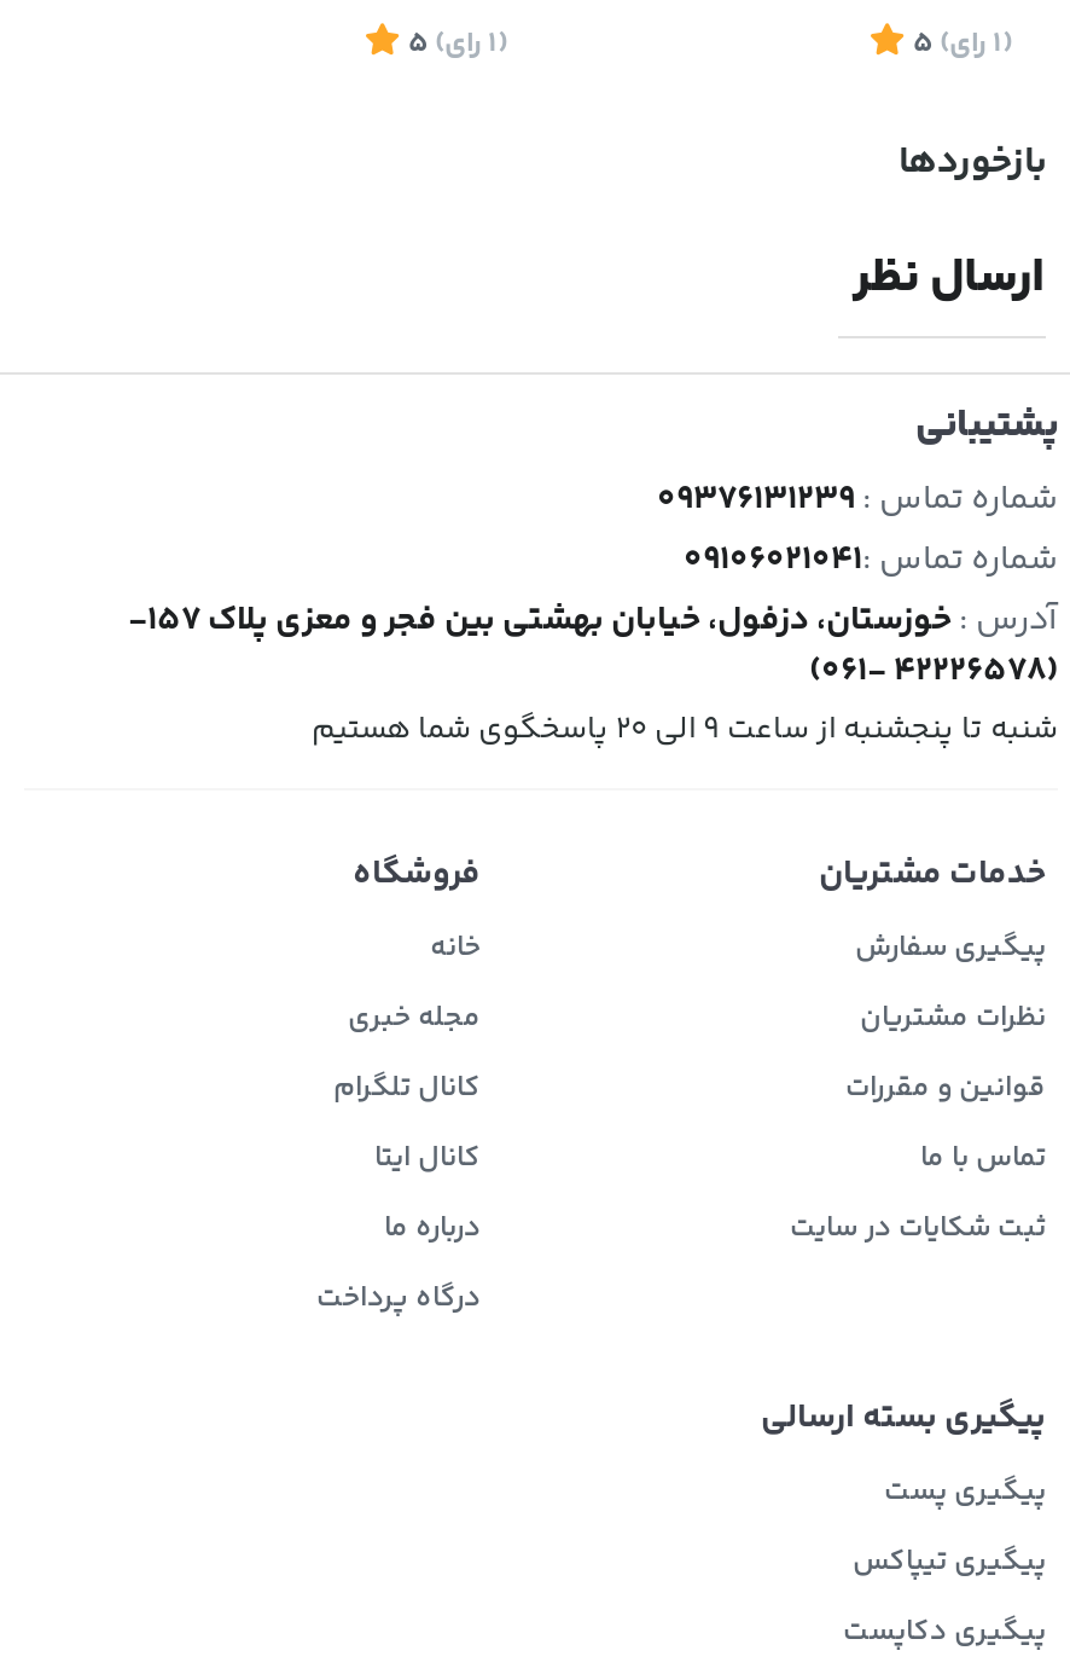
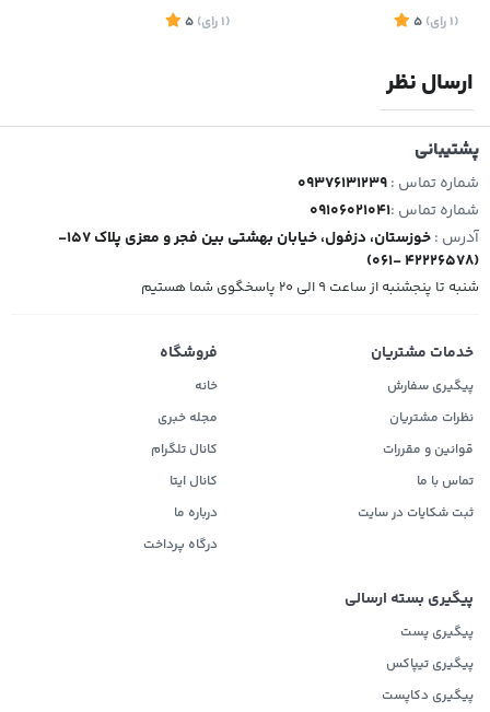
- بازخوردها
